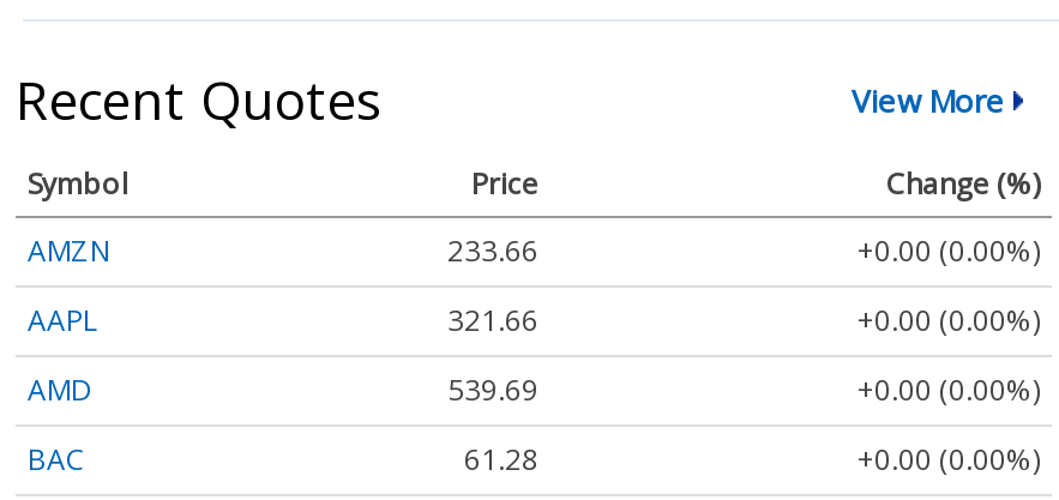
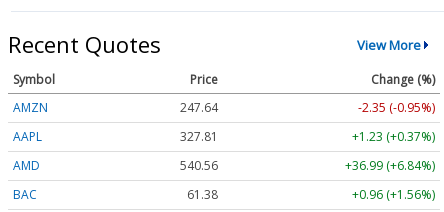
- 233.66
+ 247.64

- +0.00 (0.00%)
+ -2.35 (-0.95%)

- 321.66
+ 327.81

- +0.00 (0.00%)
+ +1.23 (+0.37%)

- 539.69
+ 540.56

- +0.00 (0.00%)
+ +36.99 (+6.84%)

- 61.28
+ 61.38

- +0.00 (0.00%)
+ +0.96 (+1.56%)
